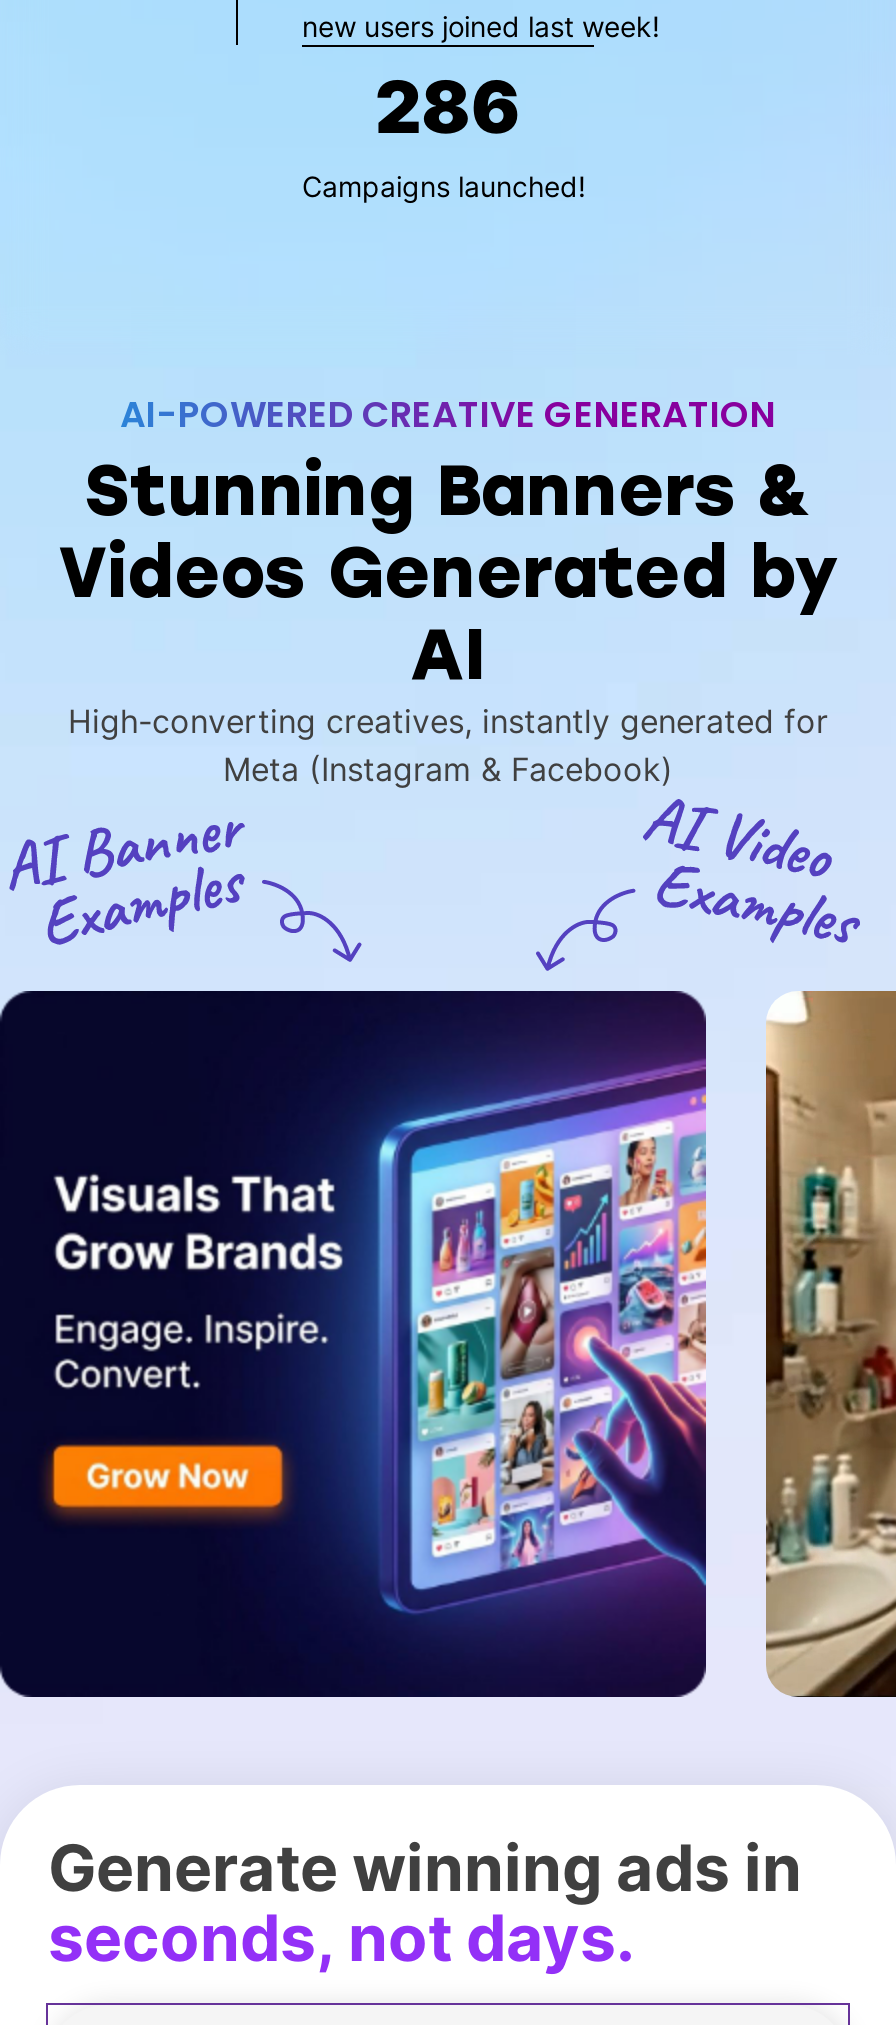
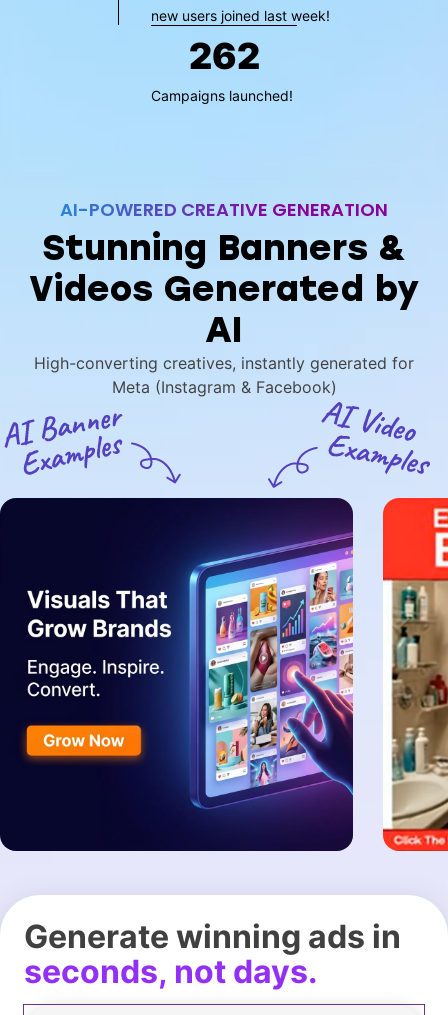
- 286
+ 262

- [image]
+ [image]
